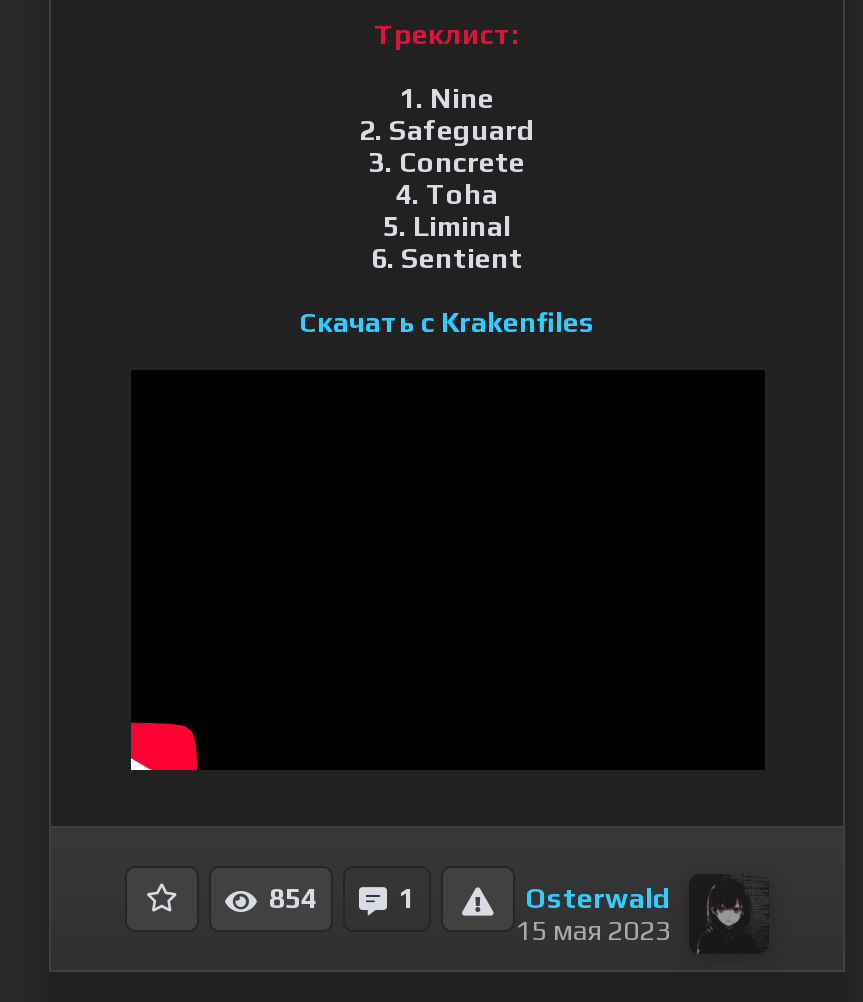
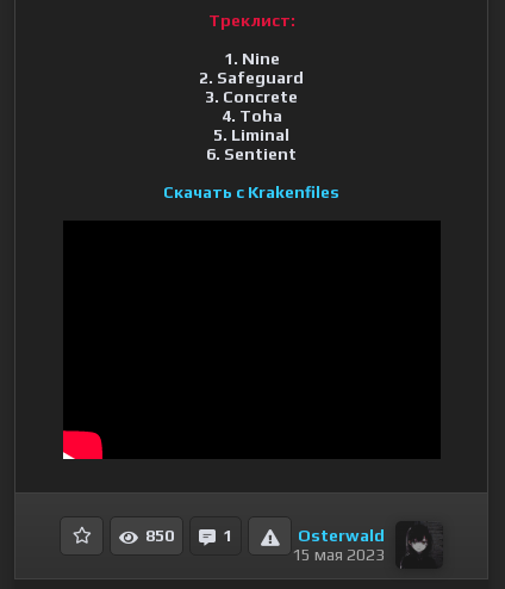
- 854
+ 850
